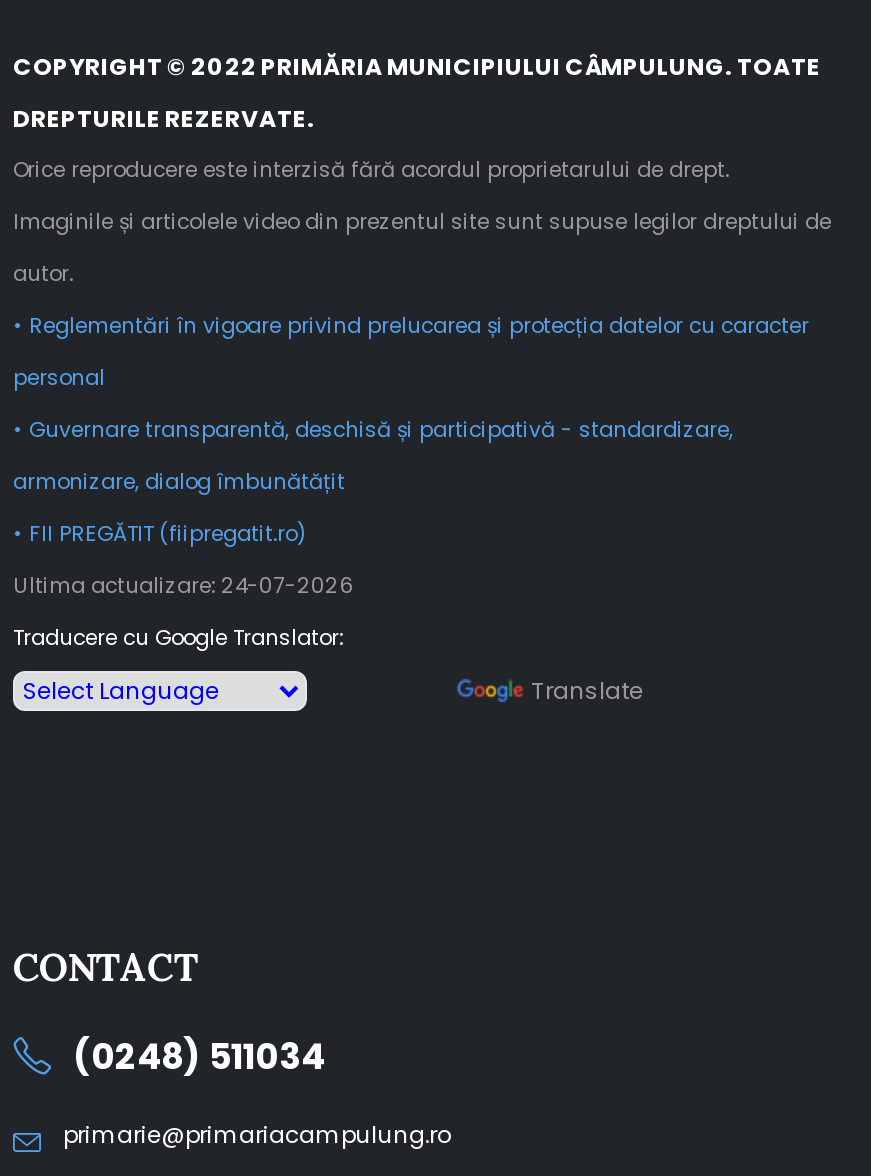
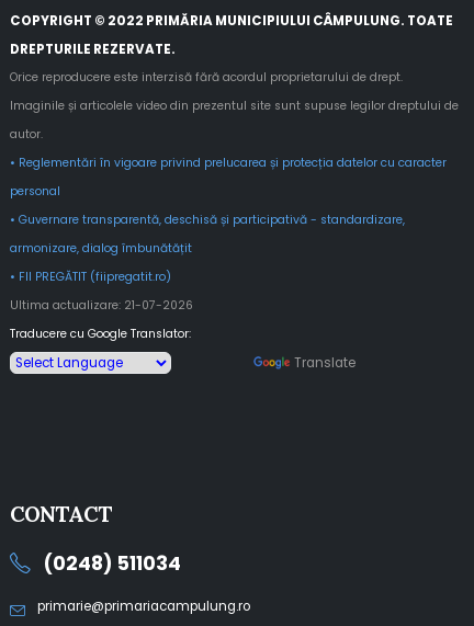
- Ultima actualizare: 24-07-2026
+ Ultima actualizare: 21-07-2026
